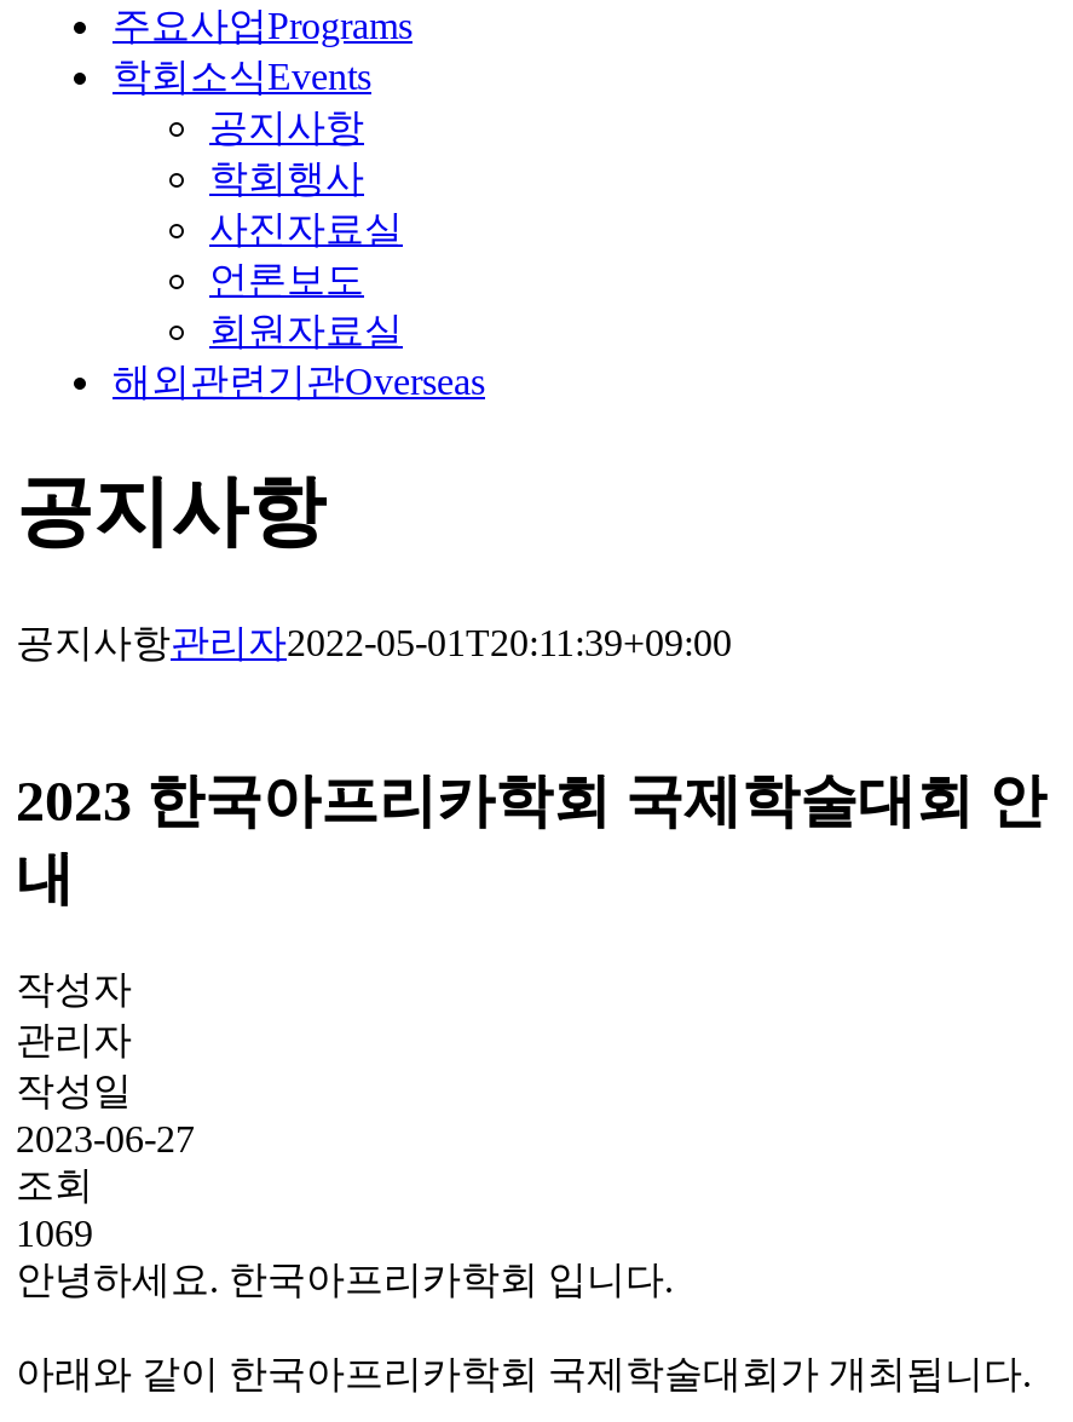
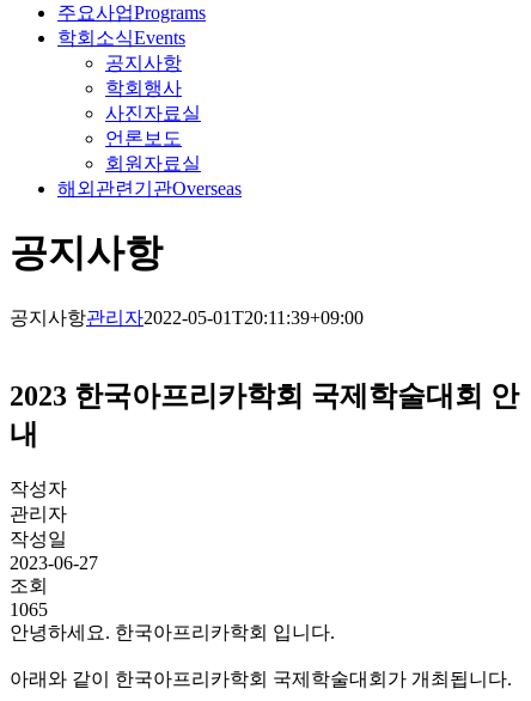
- 1069
+ 1065
